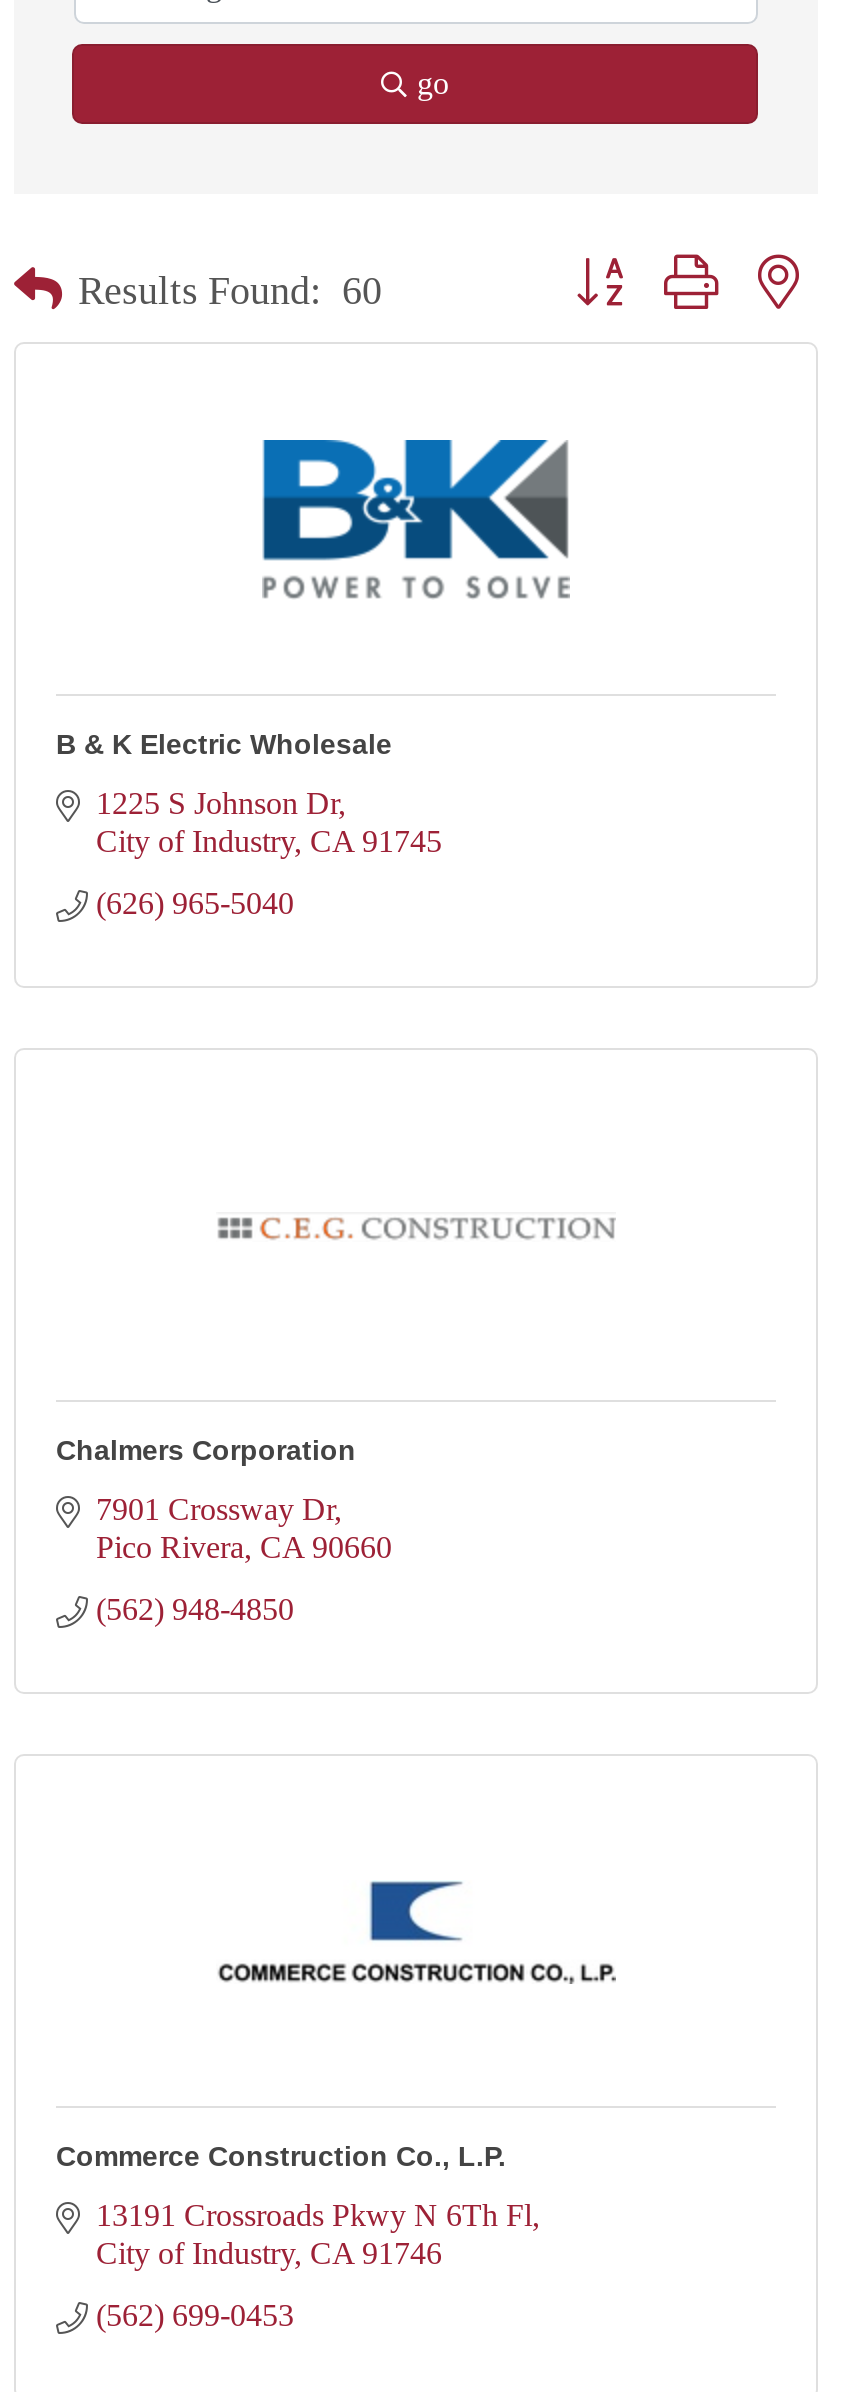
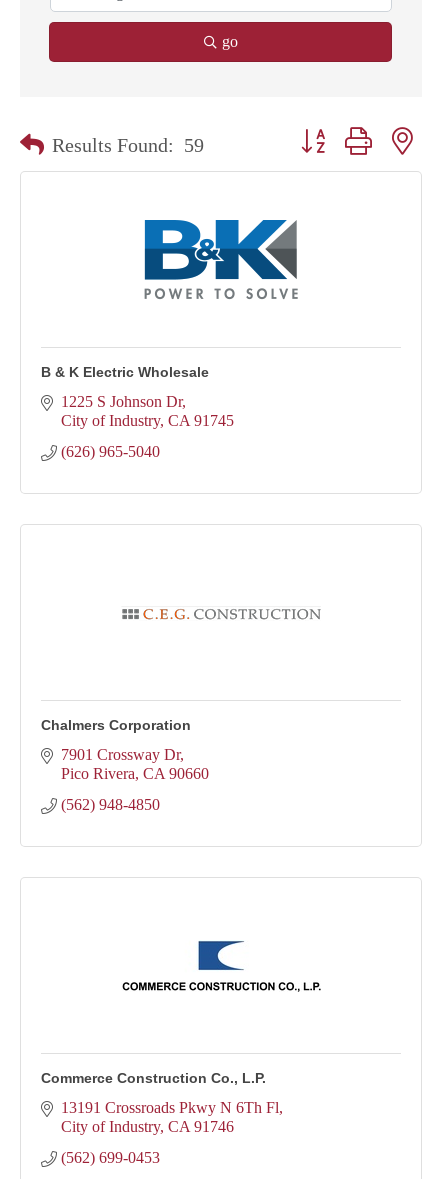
- Results Found: 60
+ Results Found: 59
